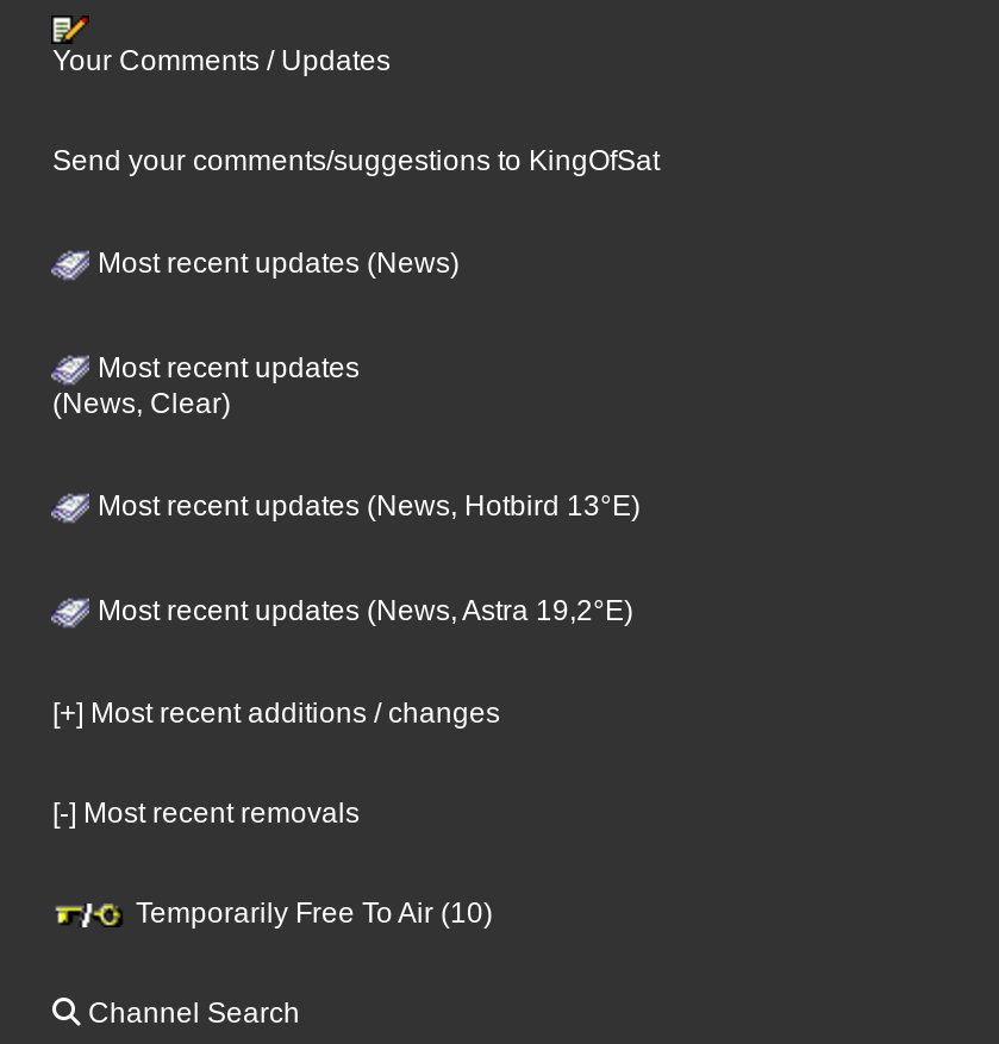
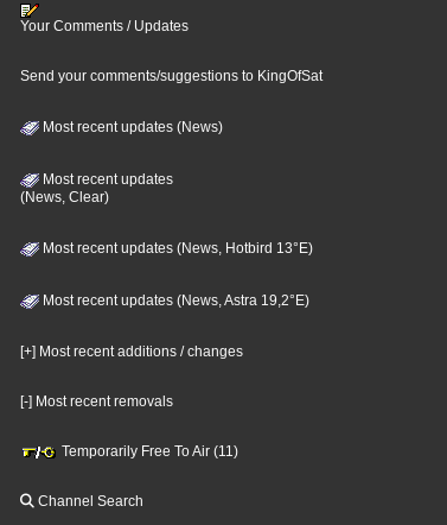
- Temporarily Free To Air (10)
+ Temporarily Free To Air (11)
